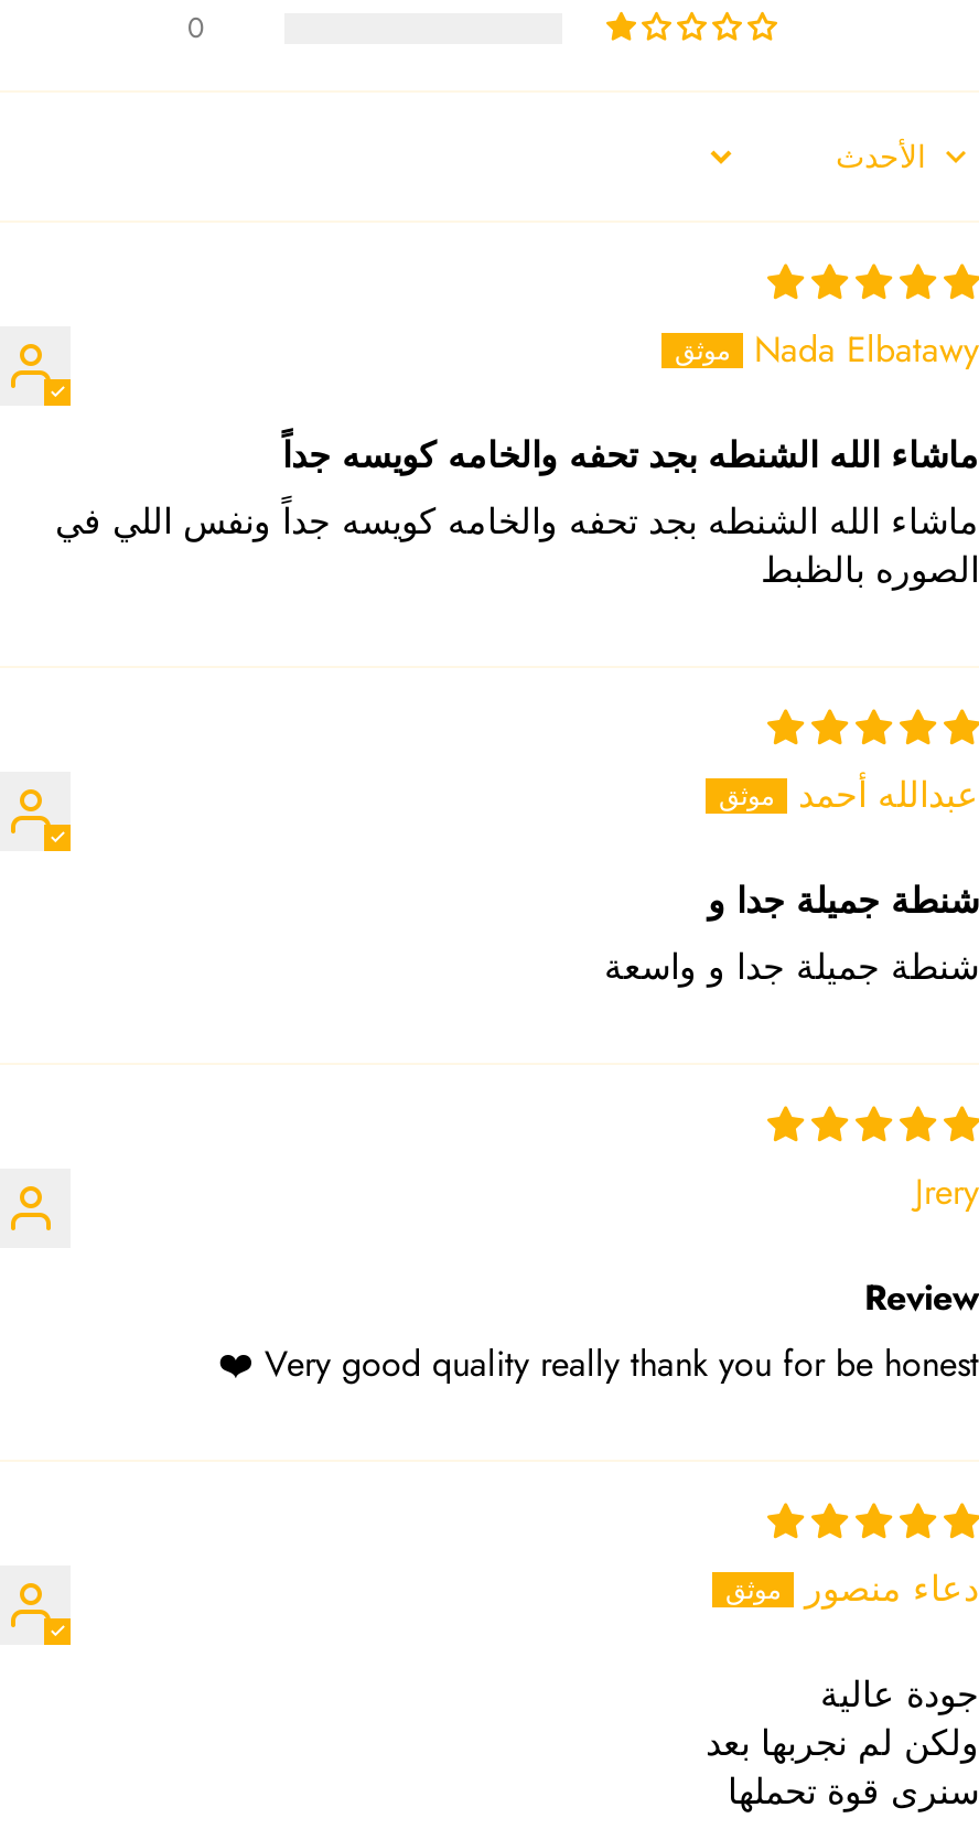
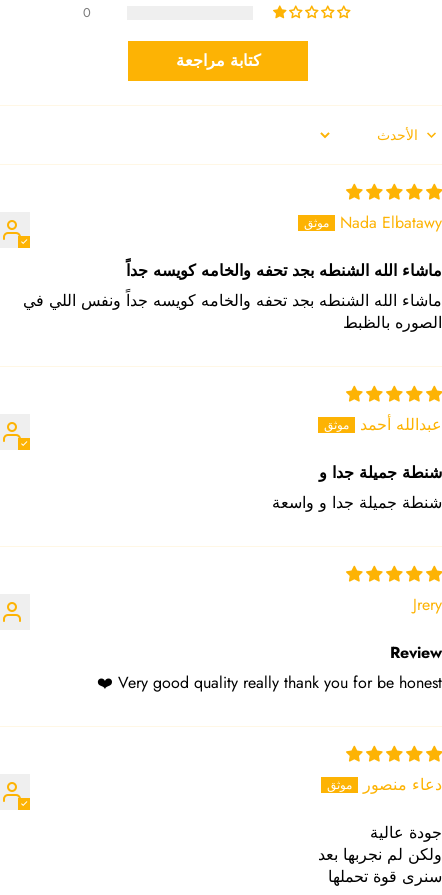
+ كتابة مراجعة
